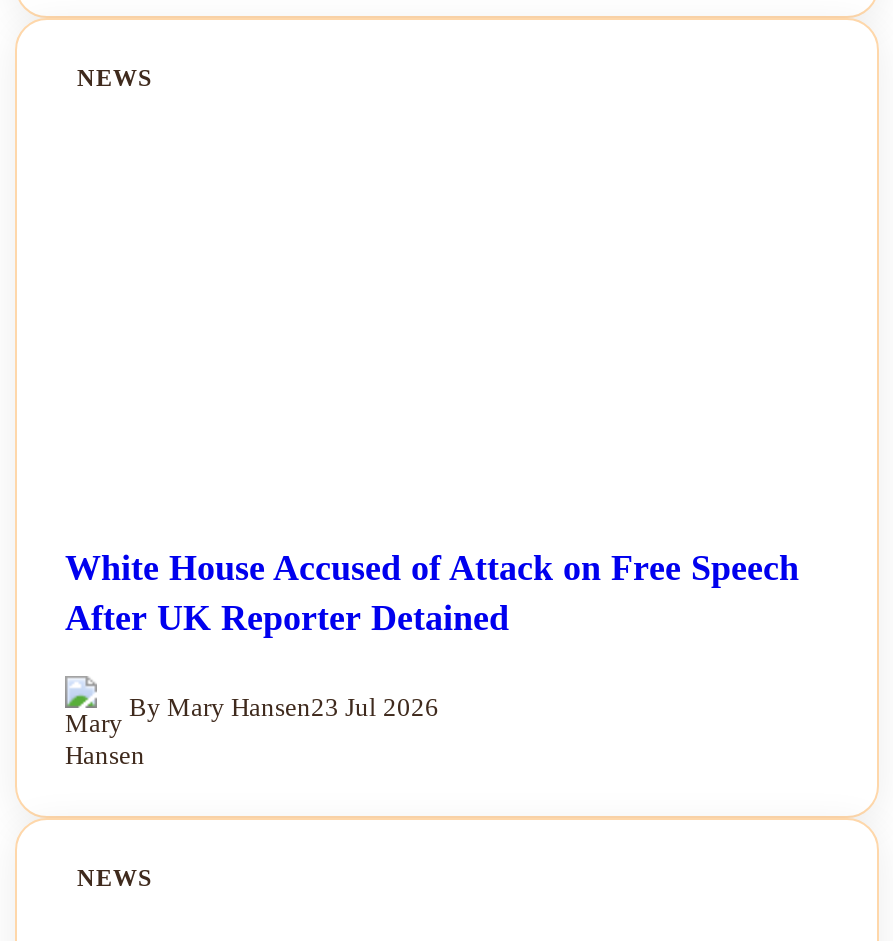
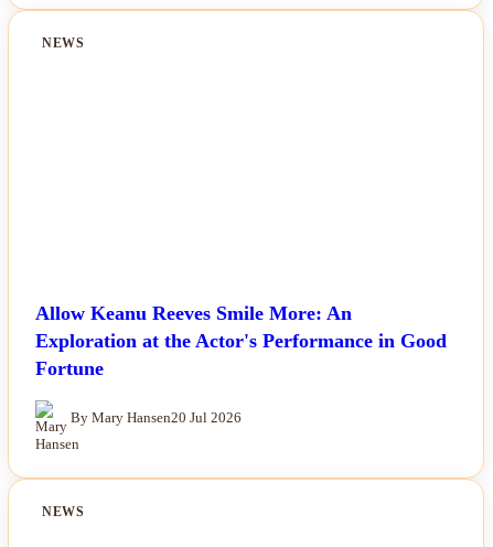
- White House Accused of Attack on Free Speech
- After UK Reporter Detained
+ Allow Keanu Reeves Smile More: An
+ Exploration at the Actor's Performance in Good
+ Fortune

- By Mary Hansen23 Jul 2026
+ By Mary Hansen20 Jul 2026
